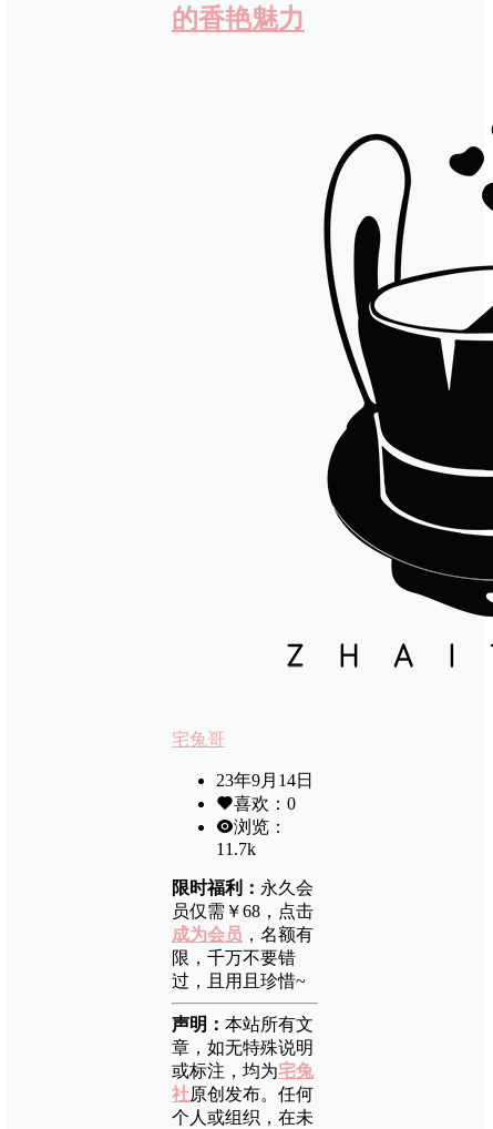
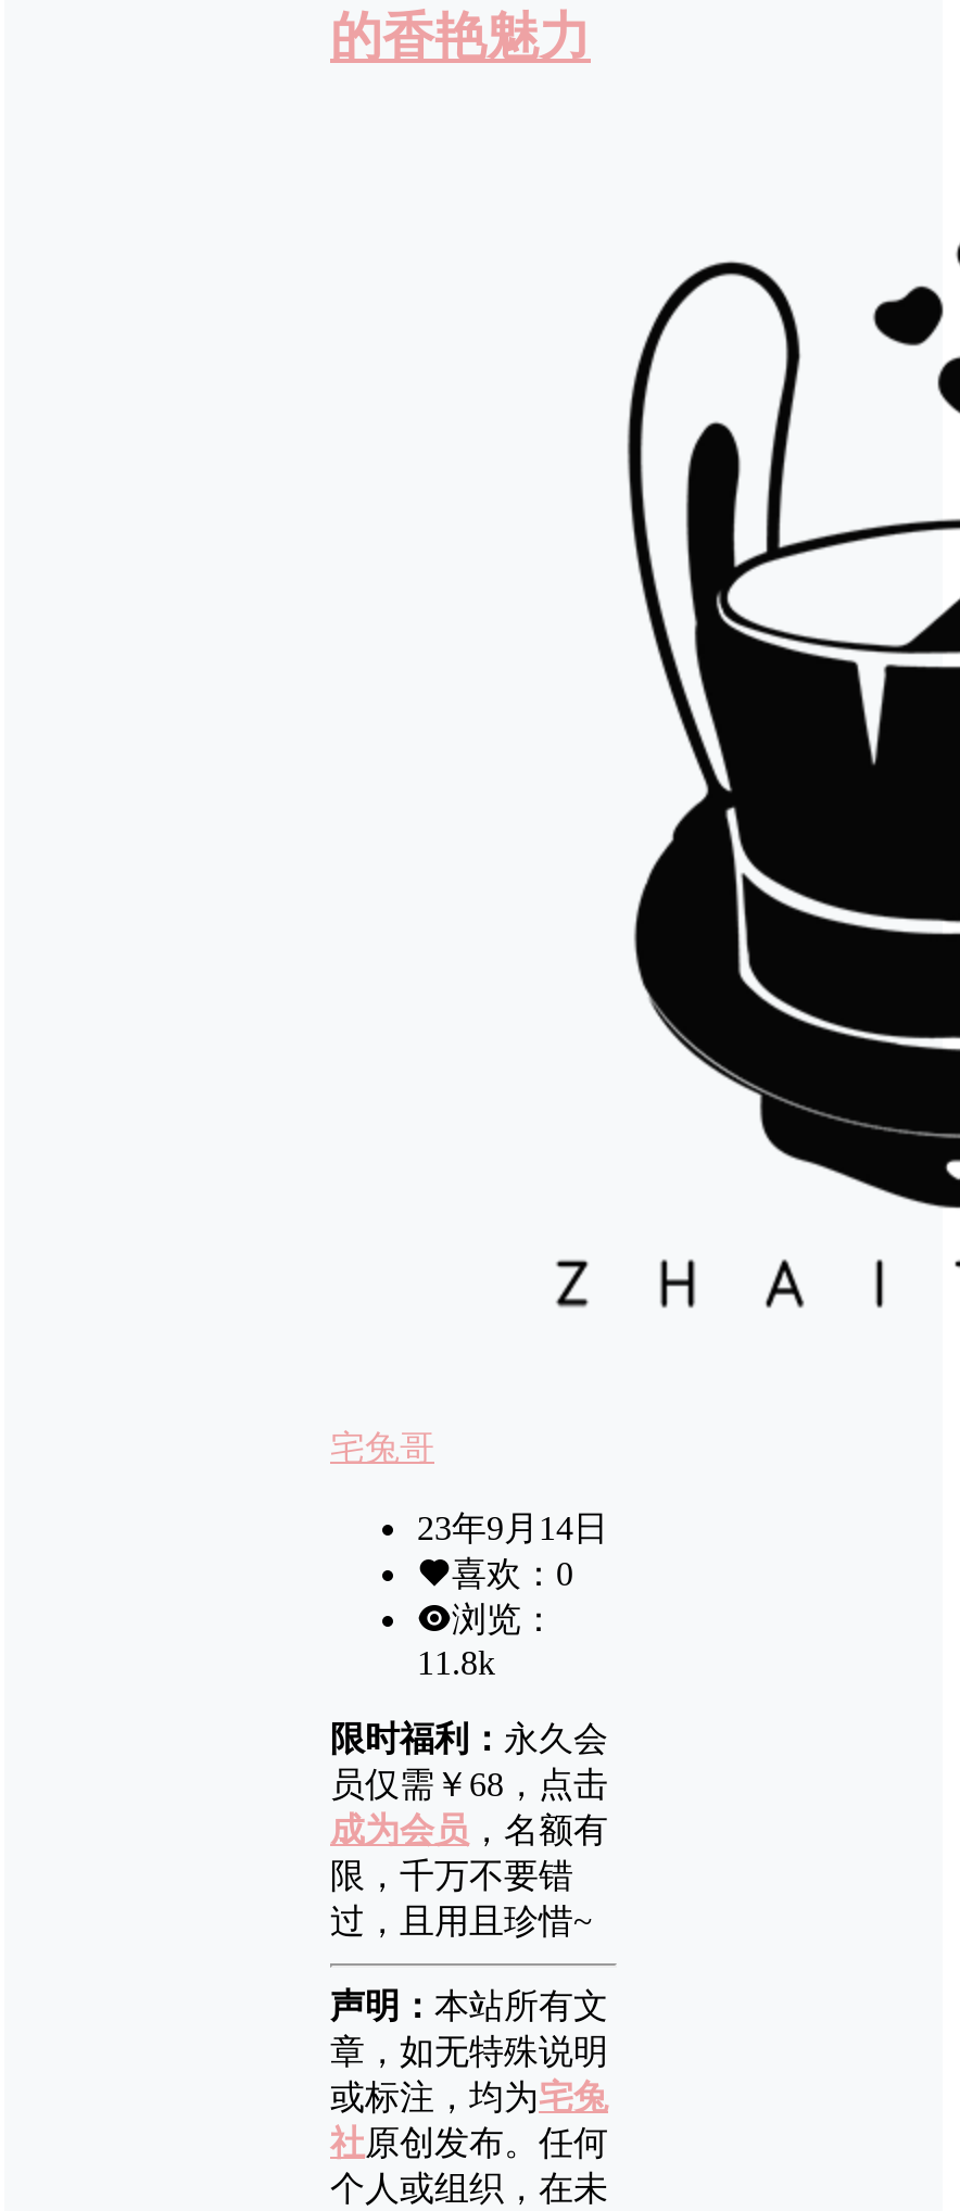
- 11.7k
+ 11.8k
